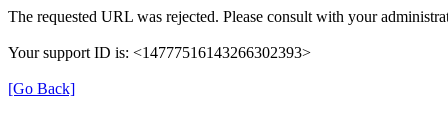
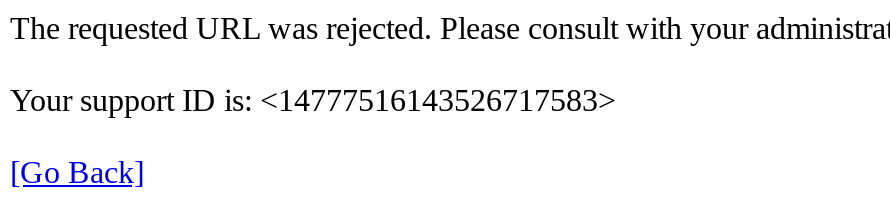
- Your support ID is: <14777516143266302393>
+ Your support ID is: <14777516143526717583>
